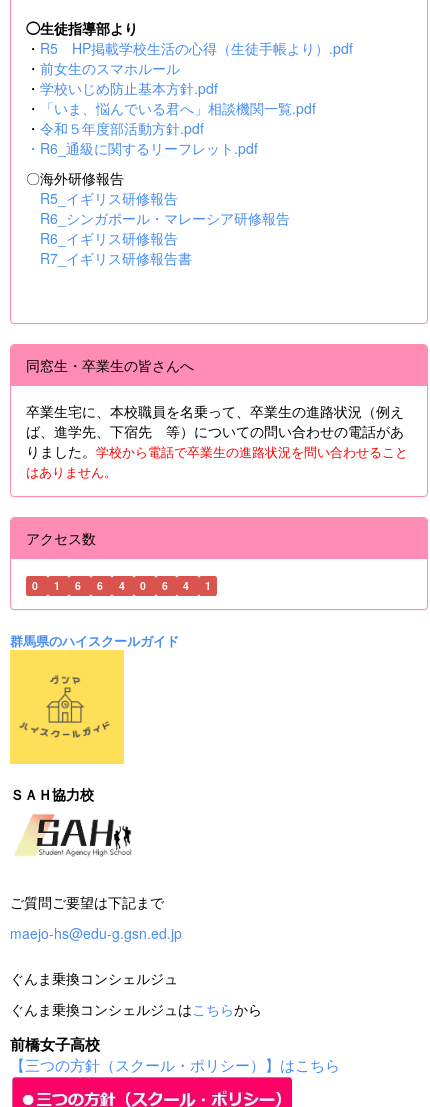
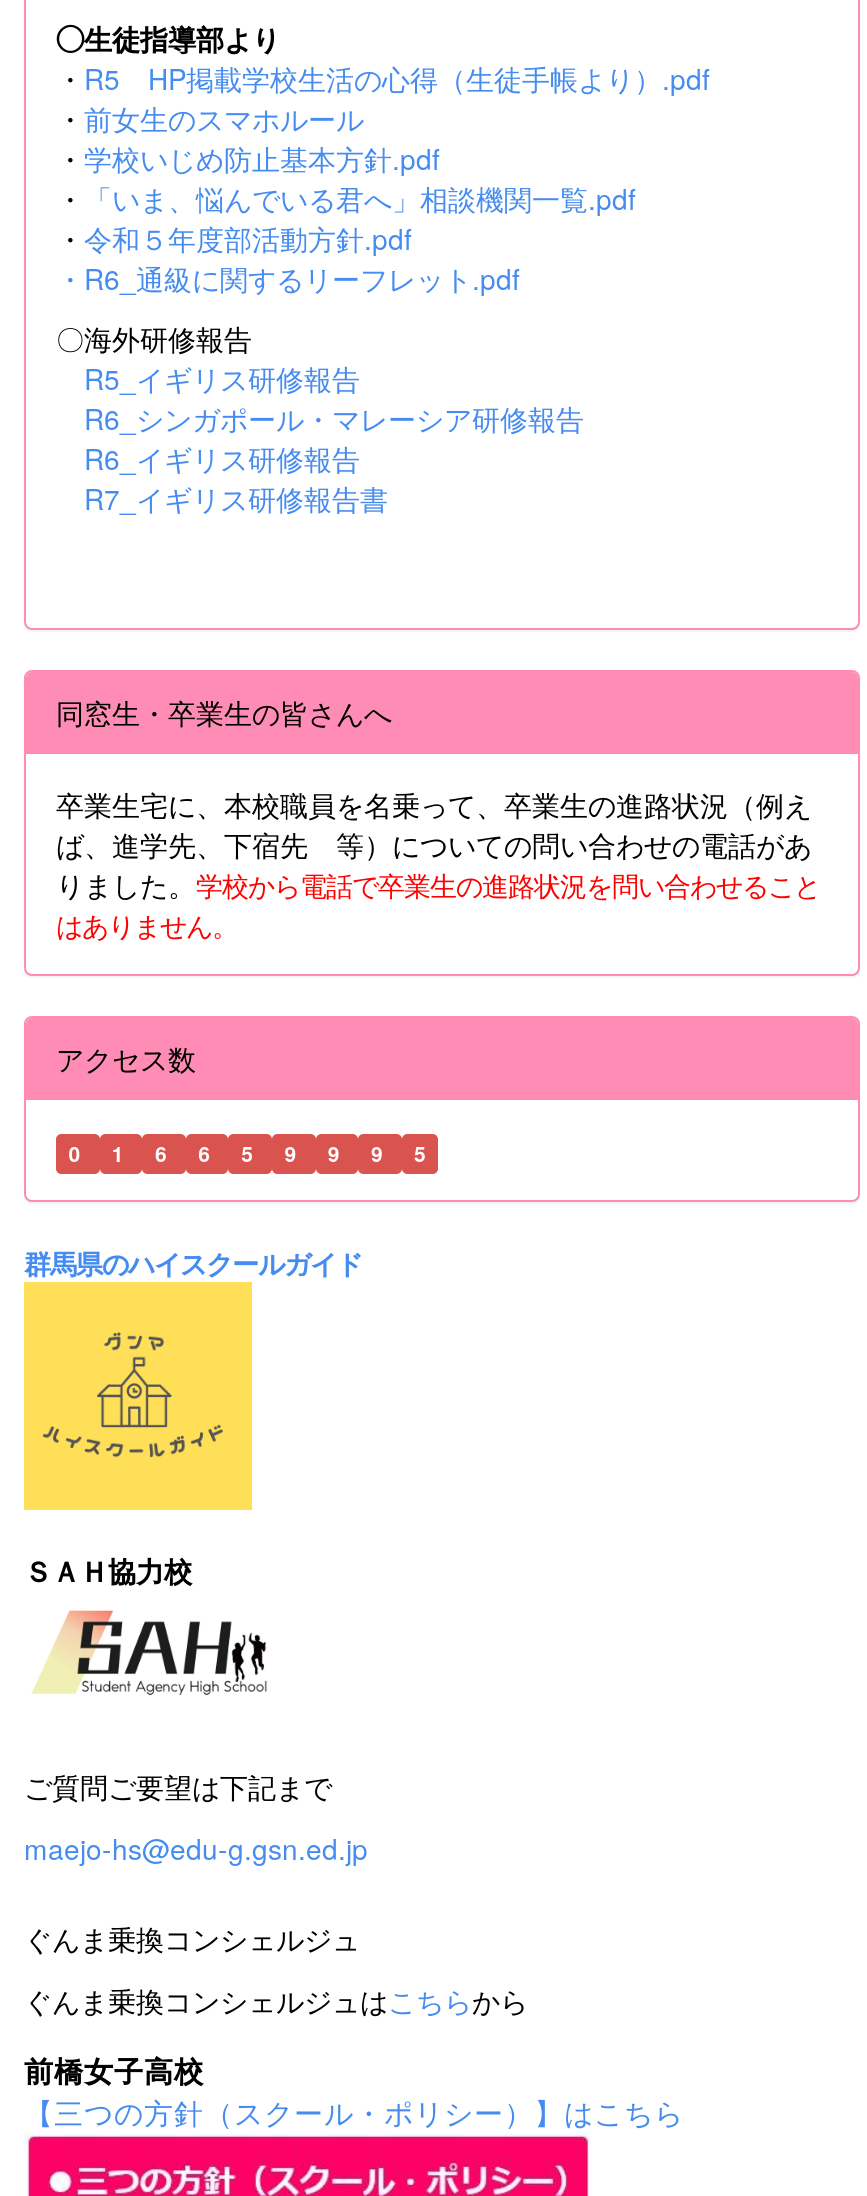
- 4
+ 5

- 0
+ 9

- 6
+ 9

- 4
+ 9

- 1
+ 5
